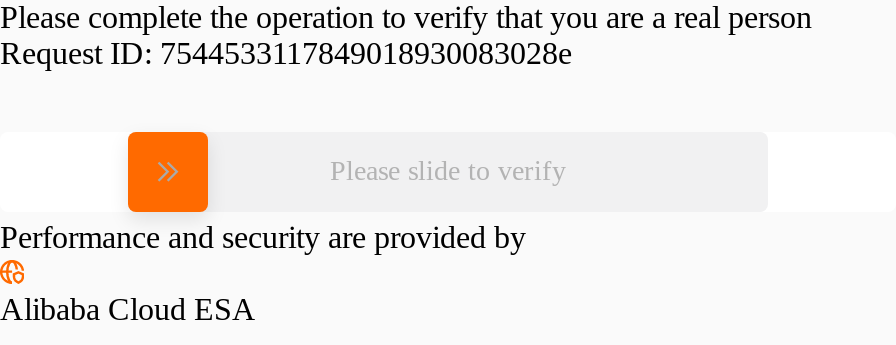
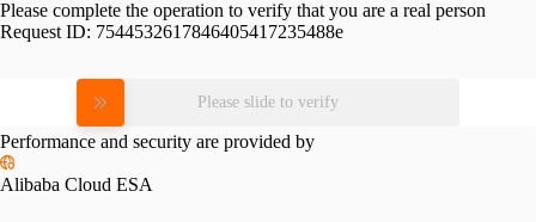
- Request ID: 7544533117849018930083028e
+ Request ID: 7544532617846405417235488e
